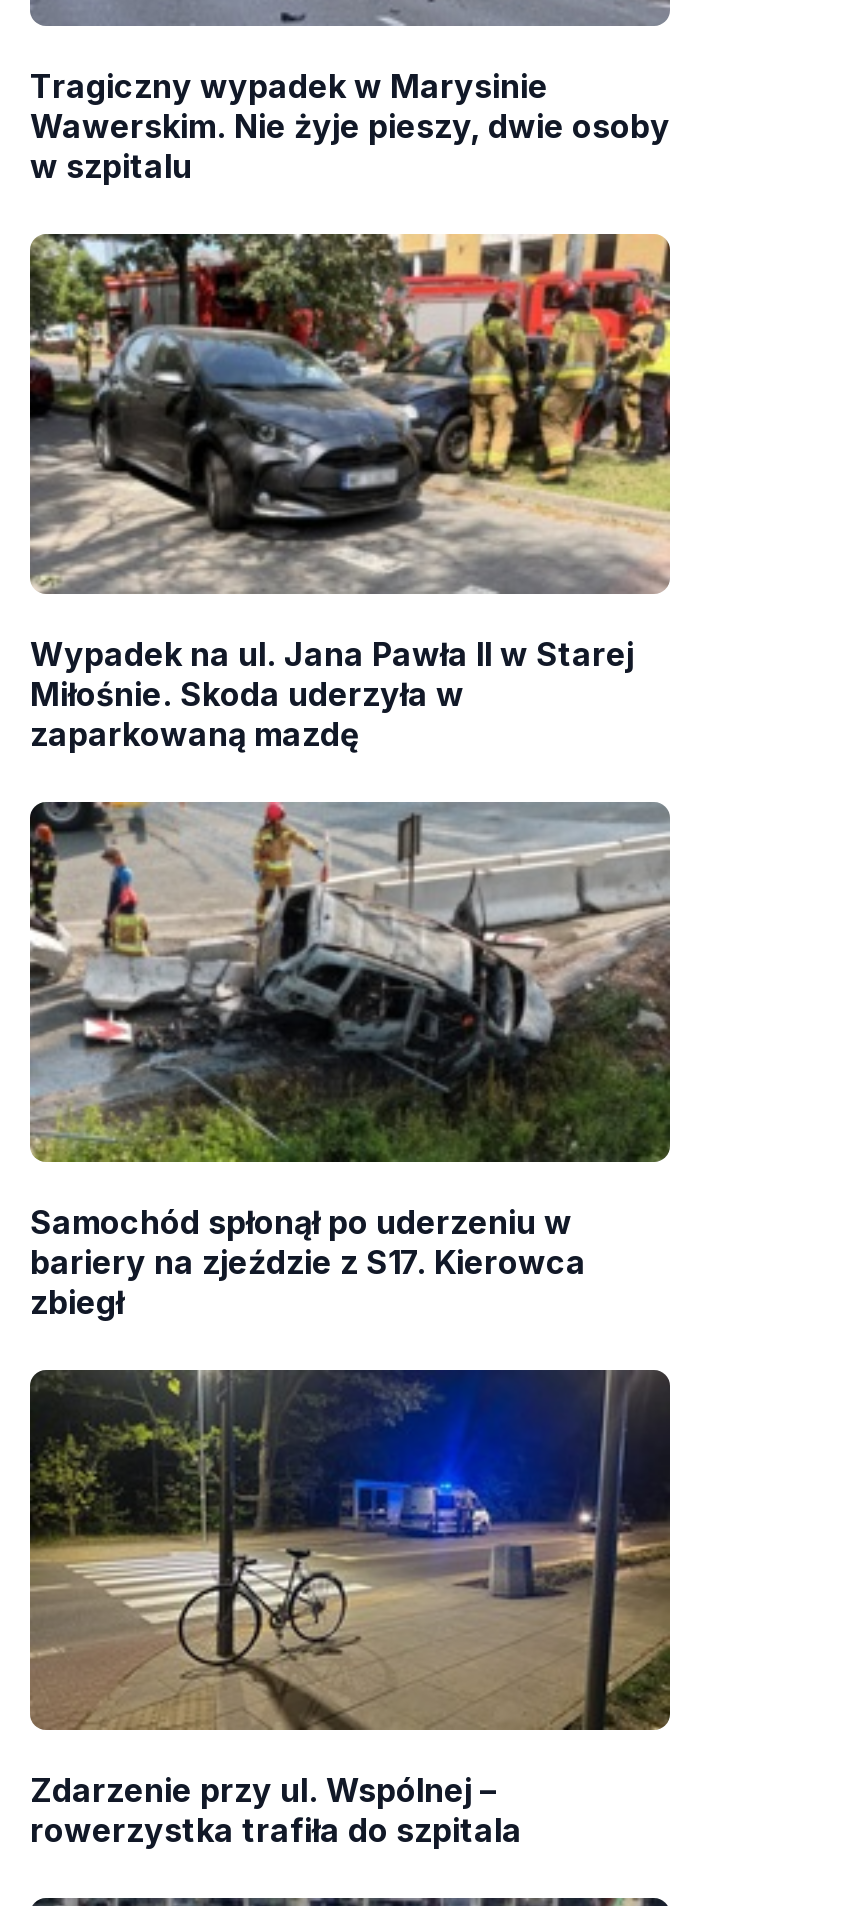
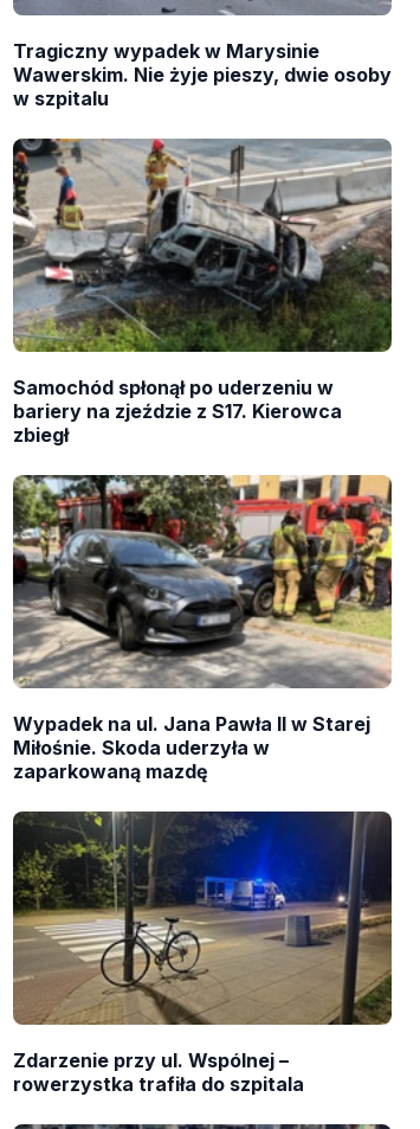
moved down: [image] | Wypadek na ul. Jana Pawła II w Starej | Miłośnie. Skoda uderzyła w | zaparkowaną mazdę

moved up: [image] | Samochód spłonął po uderzeniu w | bariery na zjeździe z S17. Kierowca | zbiegł
